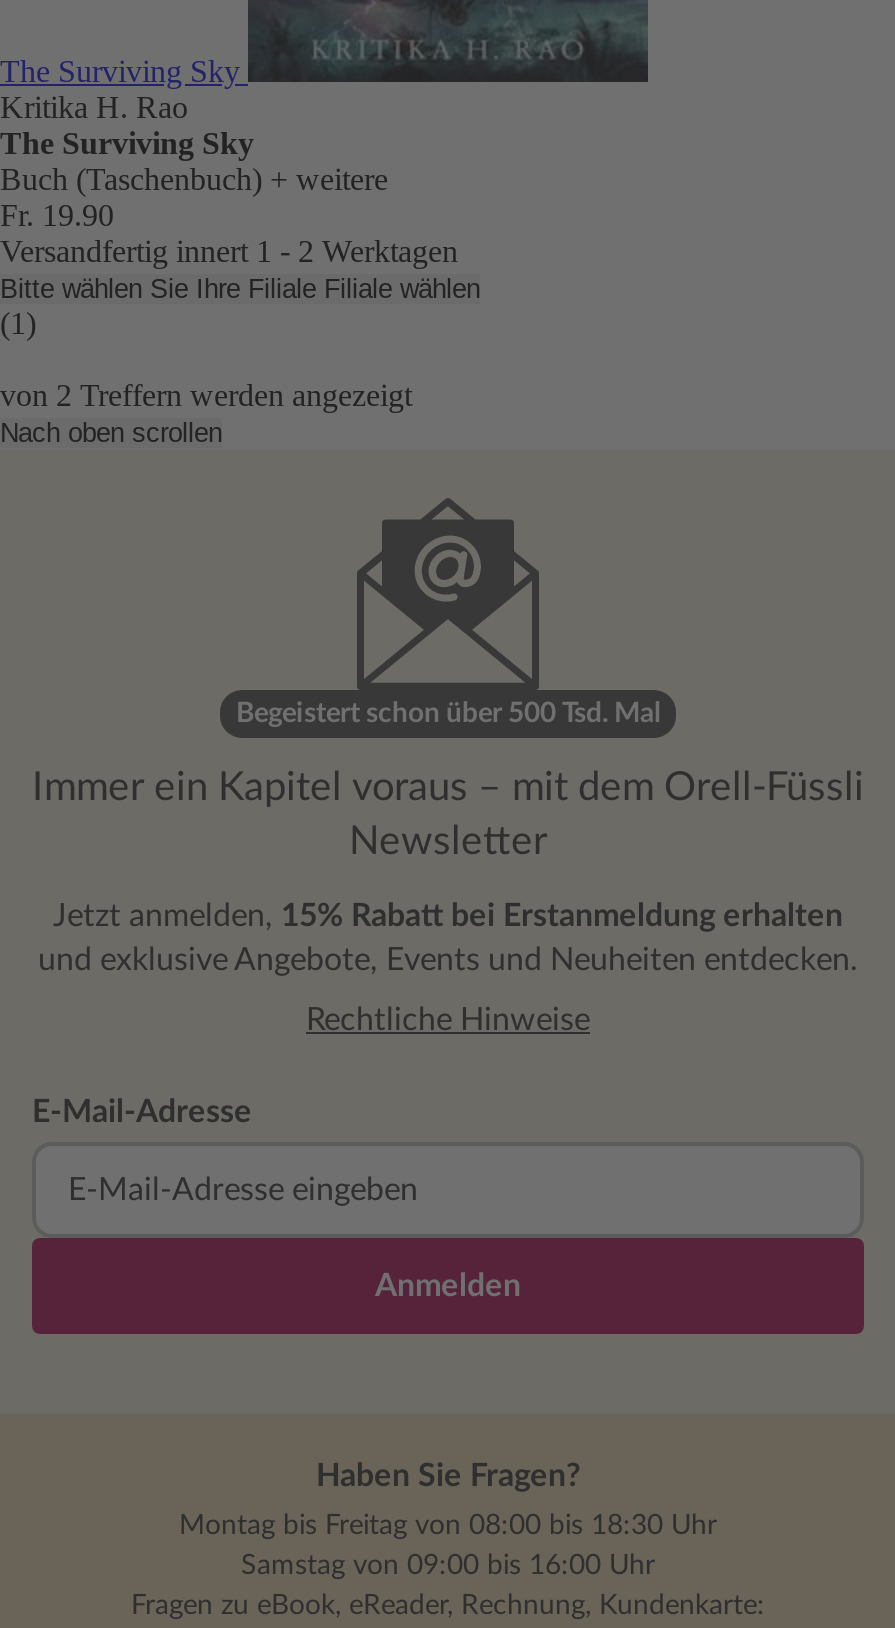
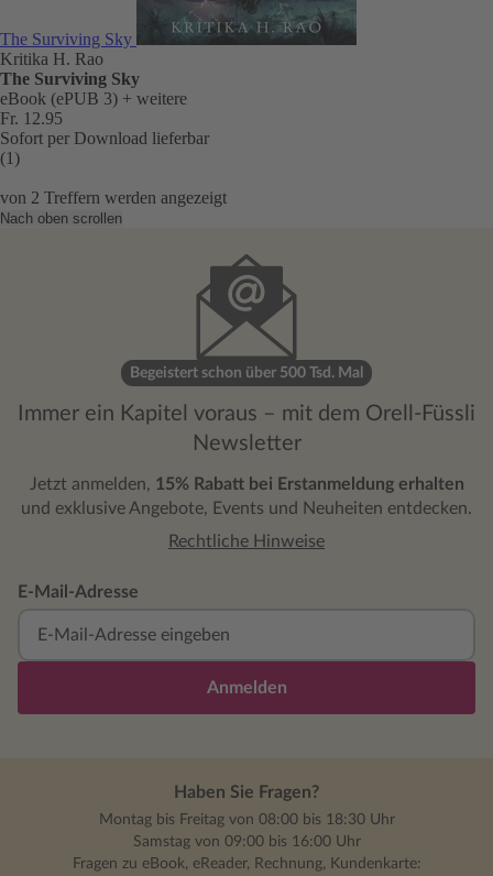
- Buch (Taschenbuch) + weitere
- Fr. 19.90
- Versandfertig innert 1 - 2 Werktagen
- Bitte wählen Sie Ihre Filiale Filiale wählen
+ eBook (ePUB 3) + weitere
+ Fr. 12.95
+ Sofort per Download lieferbar
